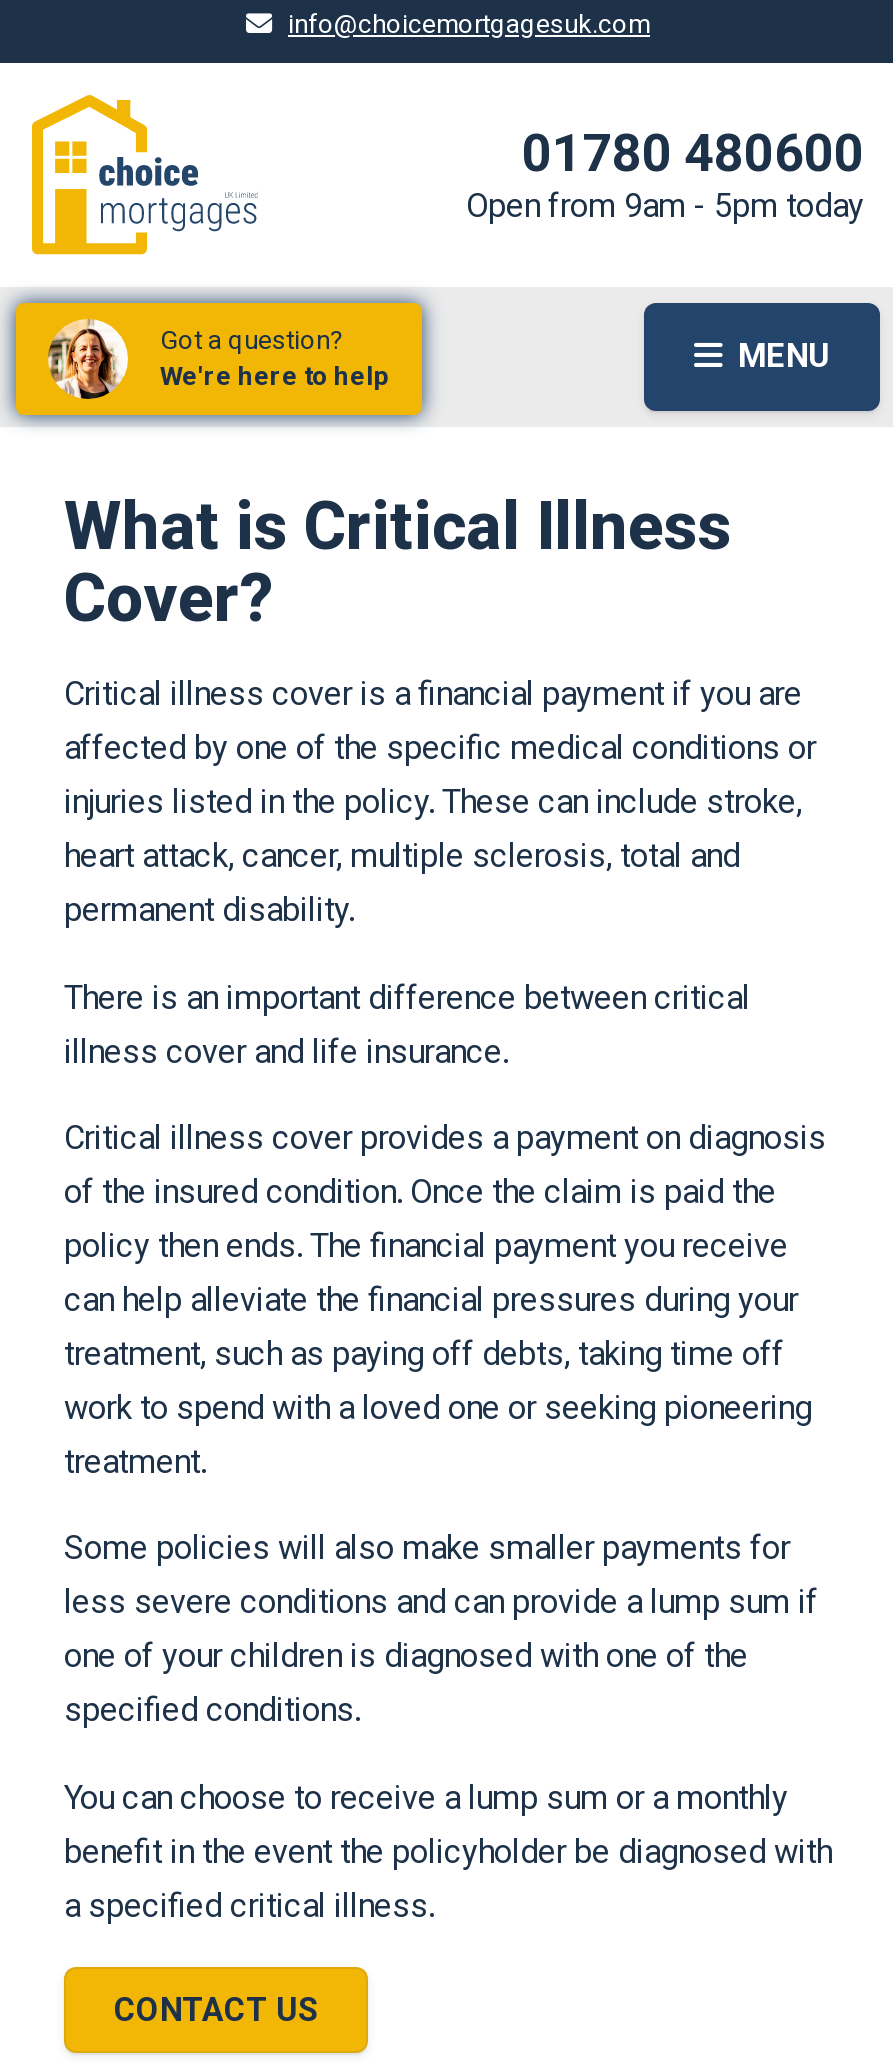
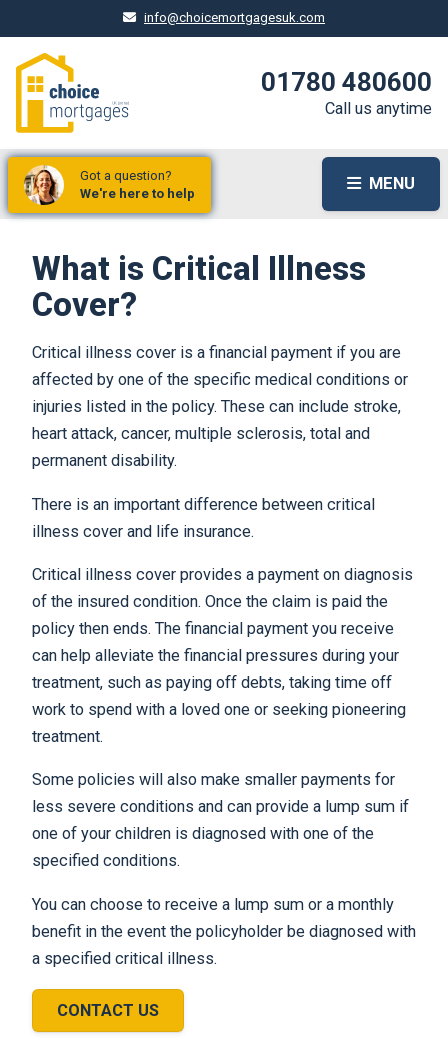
- Open from 9am - 5pm today
+ Call us anytime
